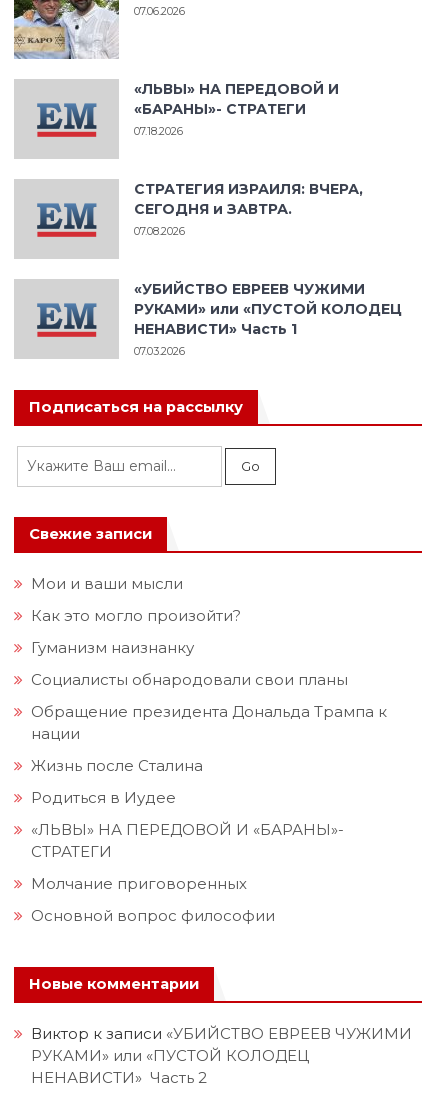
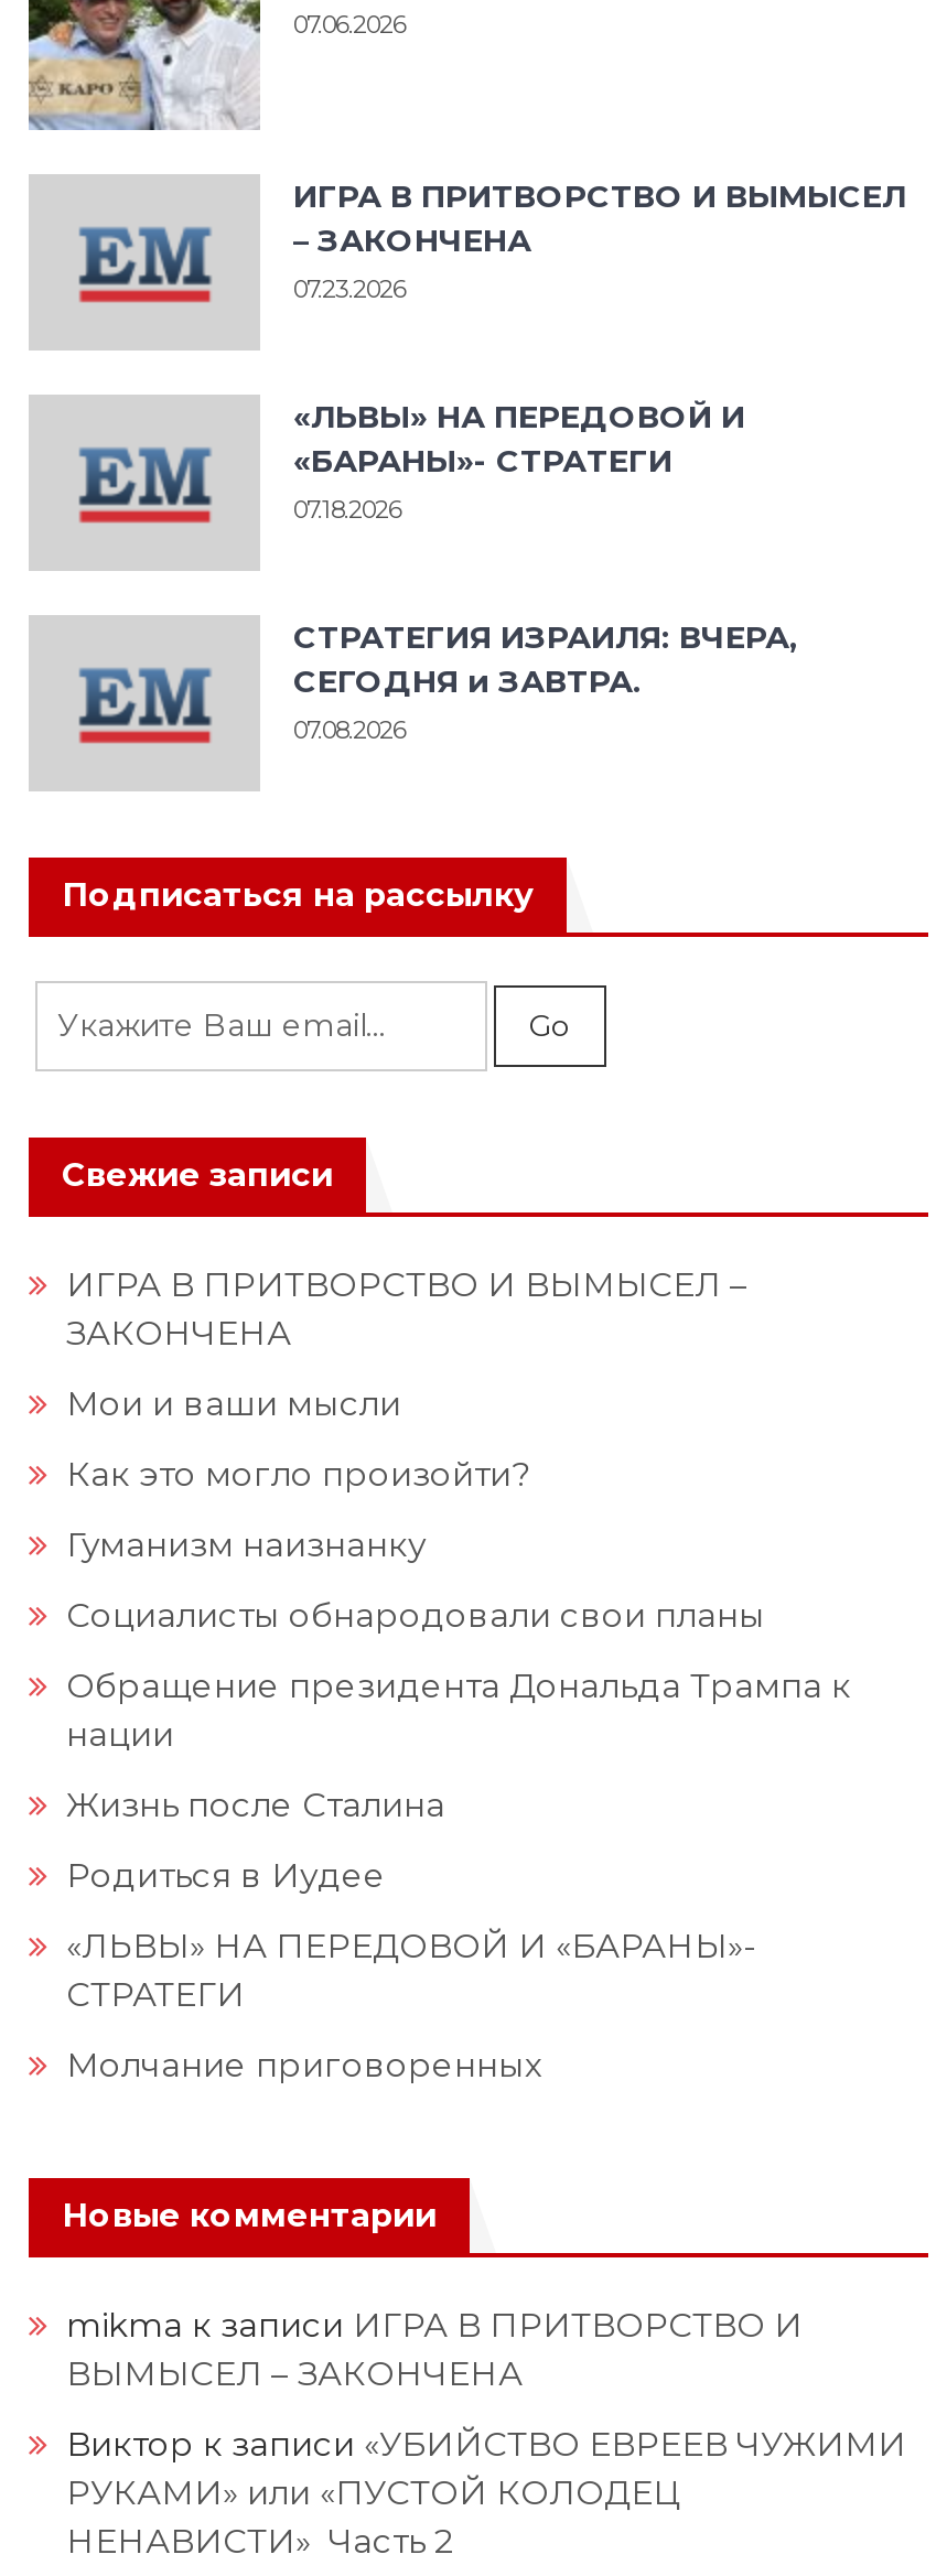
+ ИГРА В ПРИТВОРСТВО И ВЫМЫСЕЛ
+ – ЗАКОНЧЕНА
+ 07.23.2026

moved down: «ЛЬВЫ» НА ПЕРЕДОВОЙ И | «БАРАНЫ»- СТРАТЕГИ | 07.18.2026 | СТРАТЕГИЯ ИЗРАИЛЯ: ВЧЕРА, | СЕГОДНЯ и ЗАВТРА. | 07.08.2026

- «УБИЙСТВО ЕВРЕЕВ ЧУЖИМИ
- РУКАМИ» или «ПУСТОЙ КОЛОДЕЦ
- НЕНАВИСТИ» Часть 1
- 07.03.2026

+ ИГРА В ПРИТВОРСТВО И ВЫМЫСЕЛ –
+ ЗАКОНЧЕНА

- Основной вопрос философии

+ mikma к записи ИГРА В ПРИТВОРСТВО И
+ ВЫМЫСЕЛ – ЗАКОНЧЕНА
